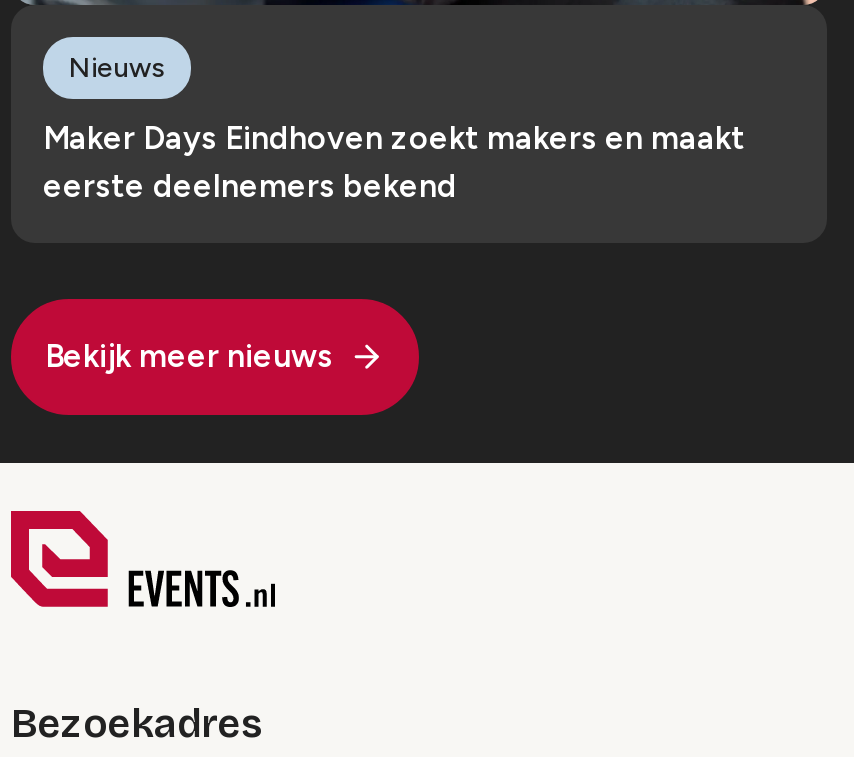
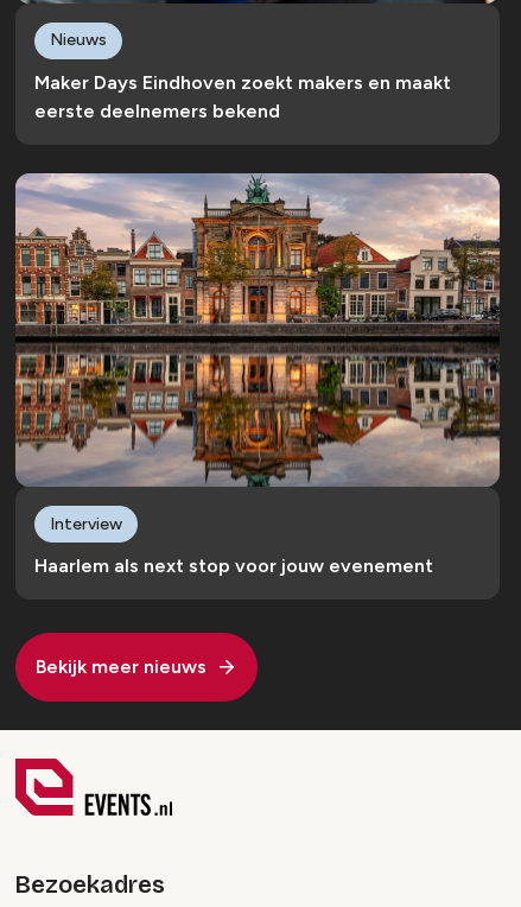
+ [image]
+ Interview

+ Haarlem als next stop voor jouw evenement
